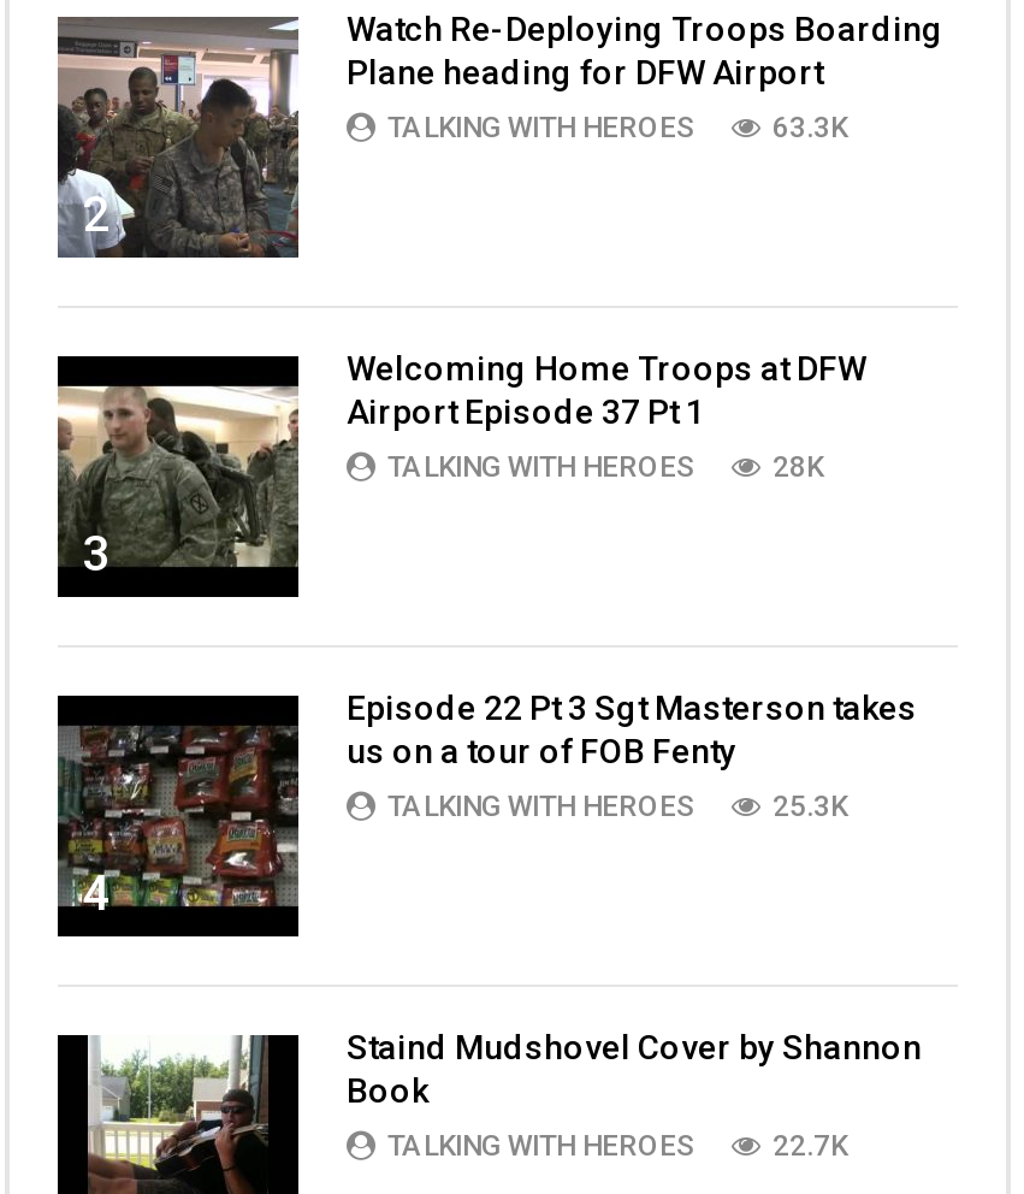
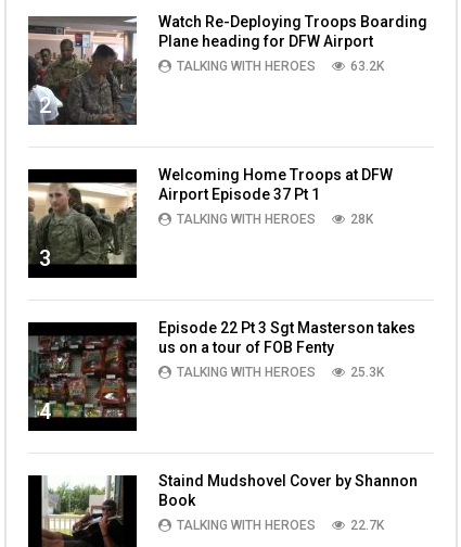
- 63.3K
+ 63.2K
